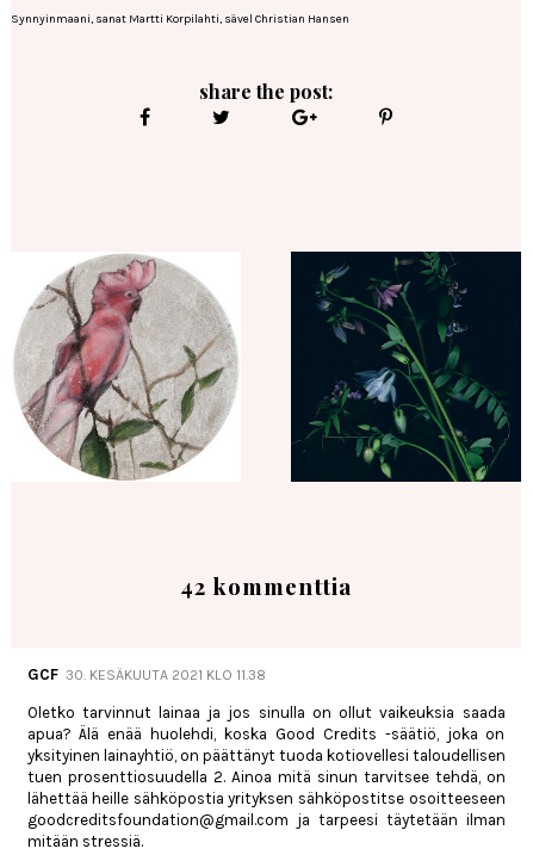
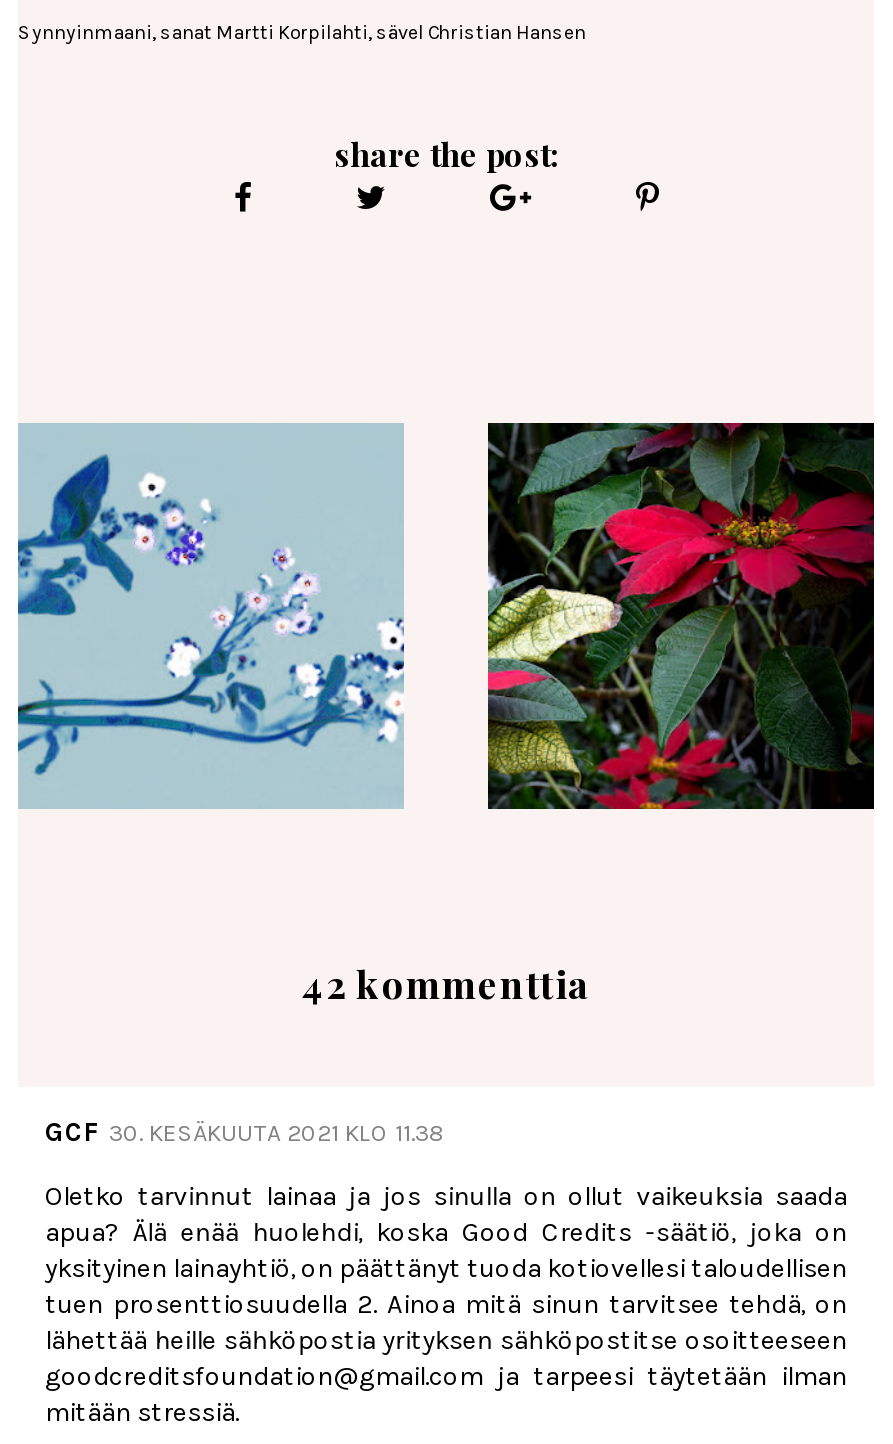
- [image]
+ [image]

- [image]
+ [image]
